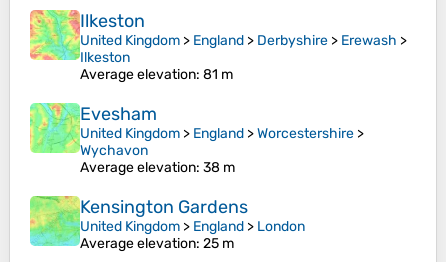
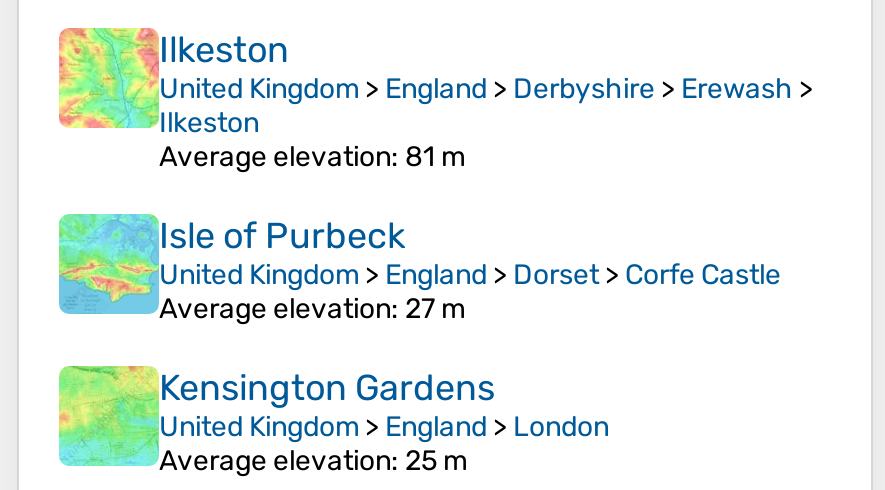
- [image]
- Evesham
- United Kingdom > England > Worcestershire >
- Wychavon
- Average elevation: 38 m
+ [image]
+ Isle of Purbeck
+ United Kingdom > England > Dorset > Corfe Castle
+ Average elevation: 27 m
